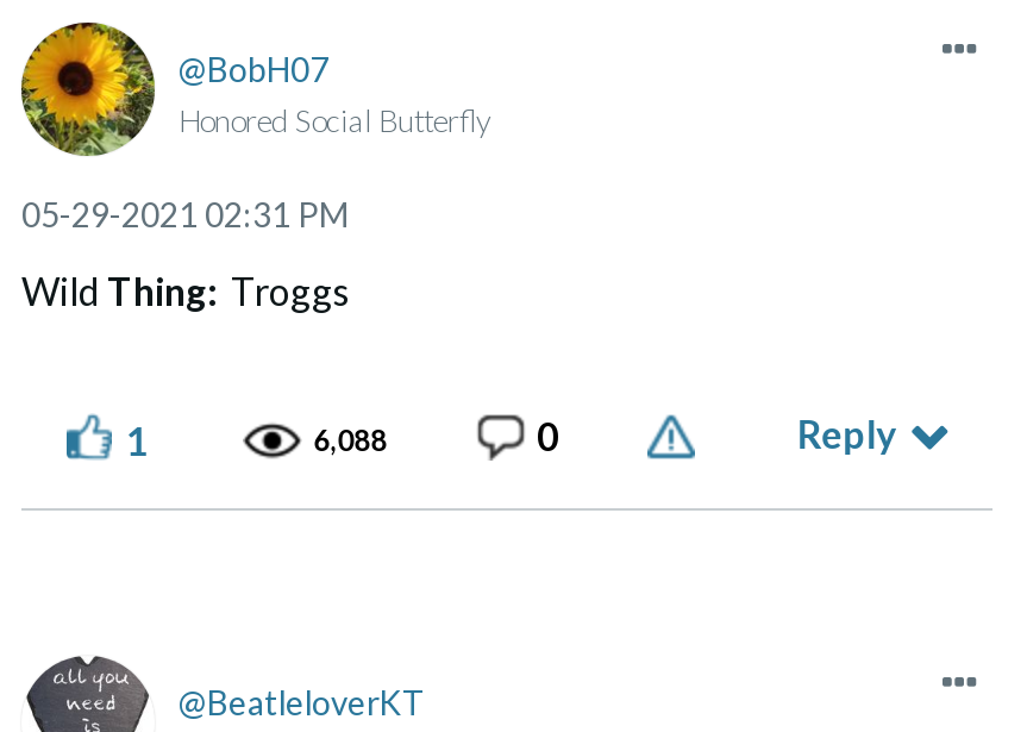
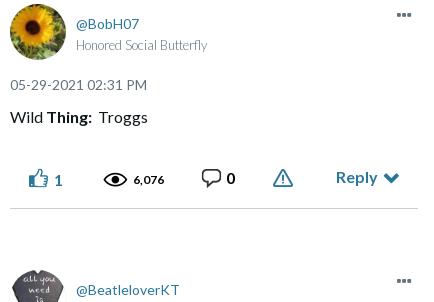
- 6,088
+ 6,076
